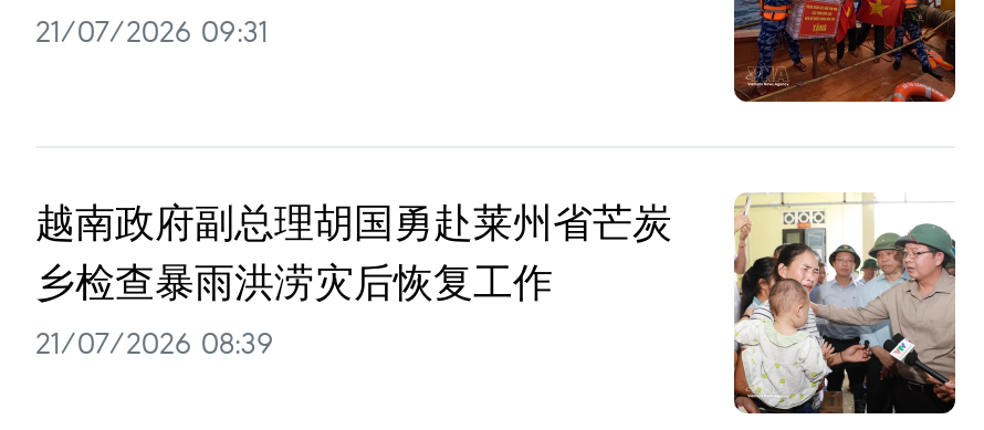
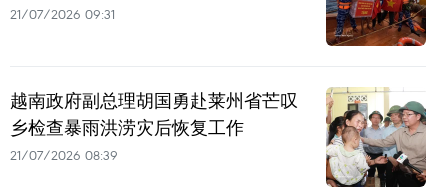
- 越南政府副总理胡国勇赴莱州省芒炭
+ 越南政府副总理胡国勇赴莱州省芒叹
